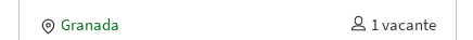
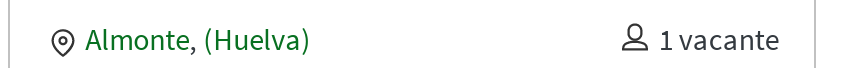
- Granada
+ Almonte, (Huelva)
